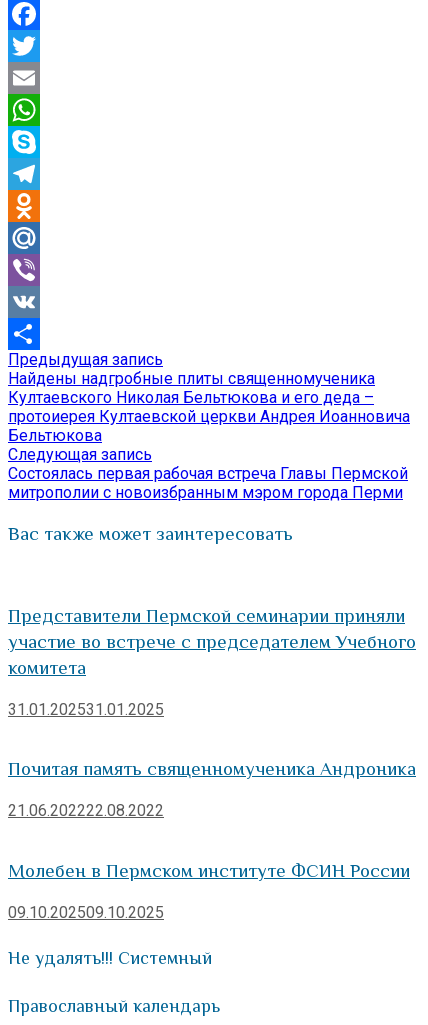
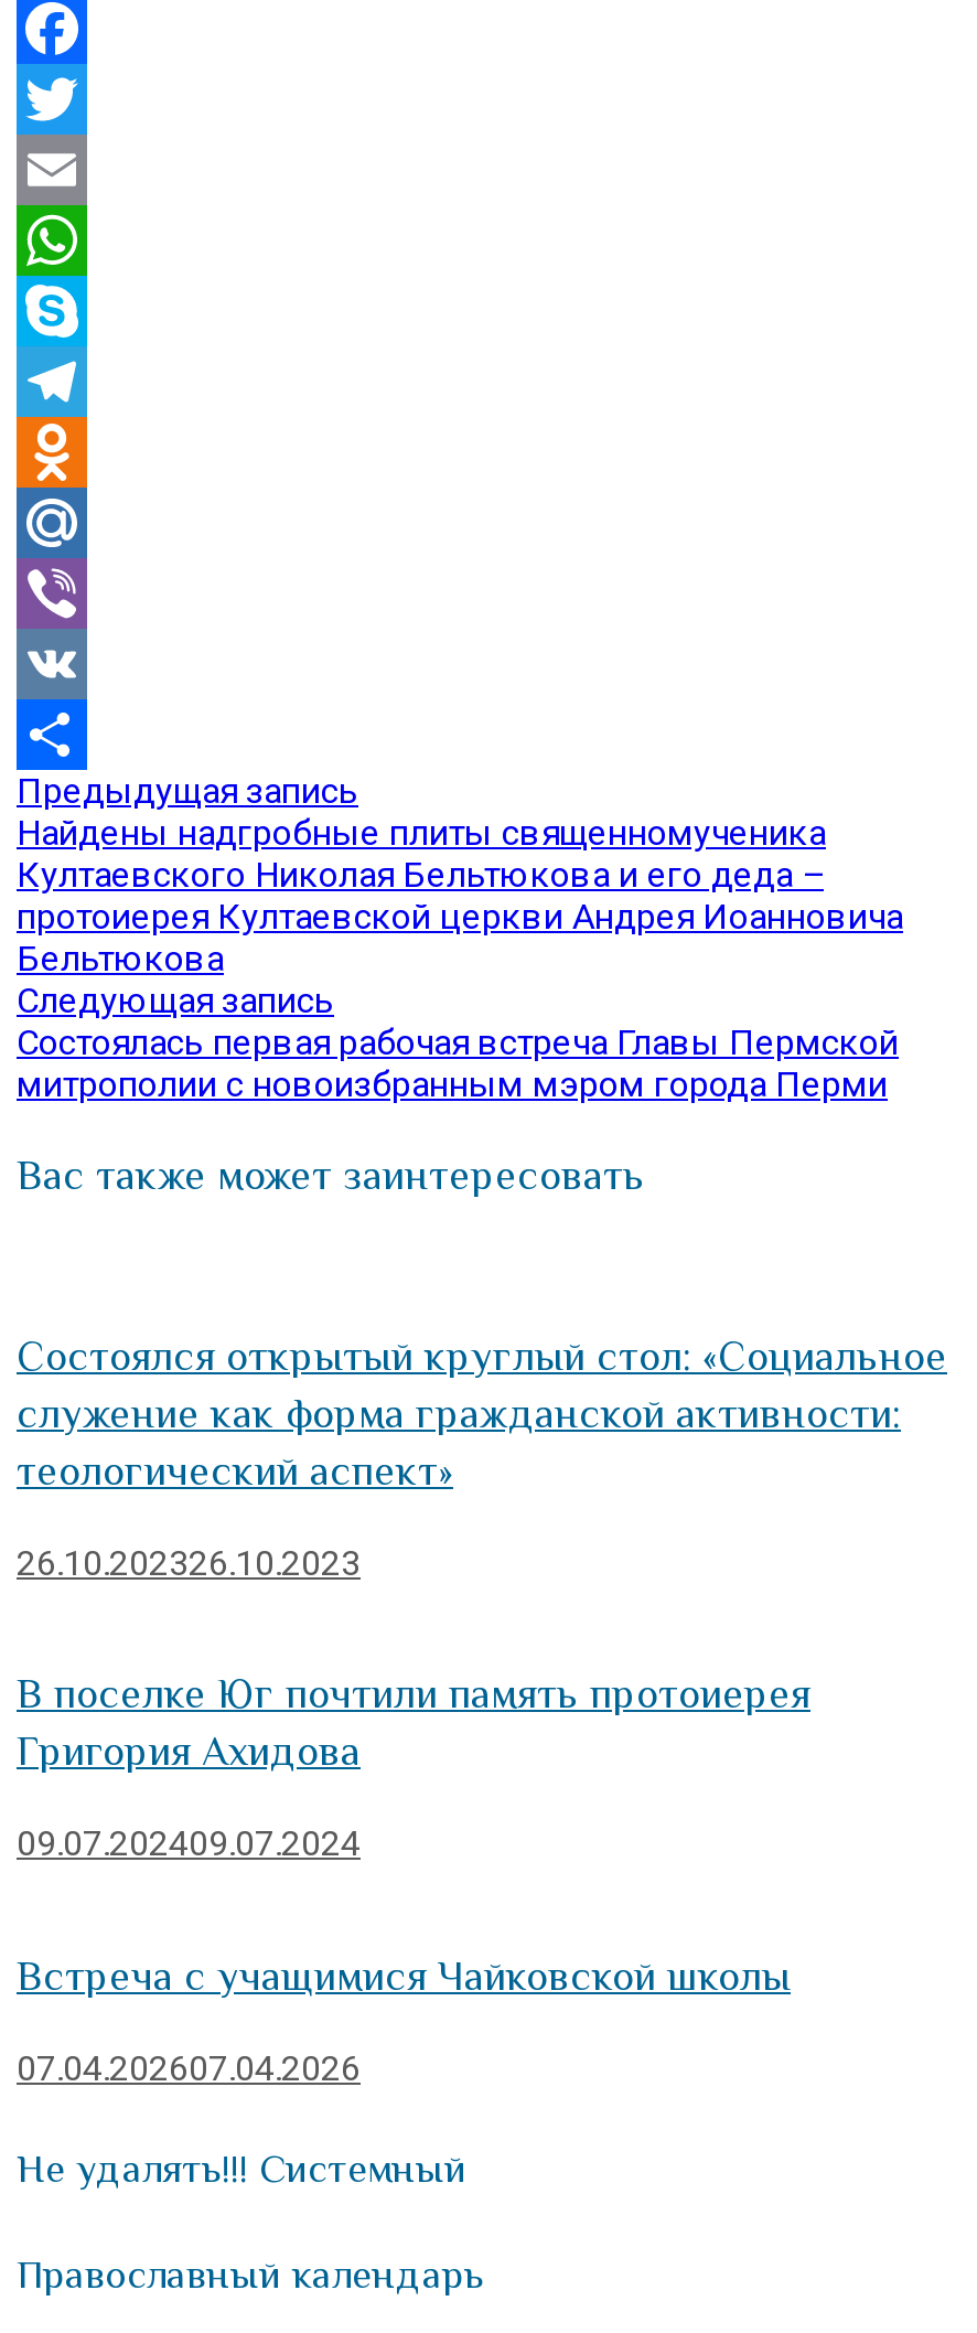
- Представители Пермской семинарии приняли
- участие во встрече с председателем Учебного
- комитета
+ Состоялся открытый круглый стол: «Социальное
+ служение как форма гражданской активности:
+ теологический аспект»

- 31.01.202531.01.2025
+ 26.10.202326.10.2023

- Почитая память священномученика Андроника
+ В поселке Юг почтили память протоиерея
+ Григория Ахидова

- 21.06.202222.08.2022
+ 09.07.202409.07.2024

- Молебен в Пермском институте ФСИН России
+ Встреча с учащимися Чайковской школы

- 09.10.202509.10.2025
+ 07.04.202607.04.2026
